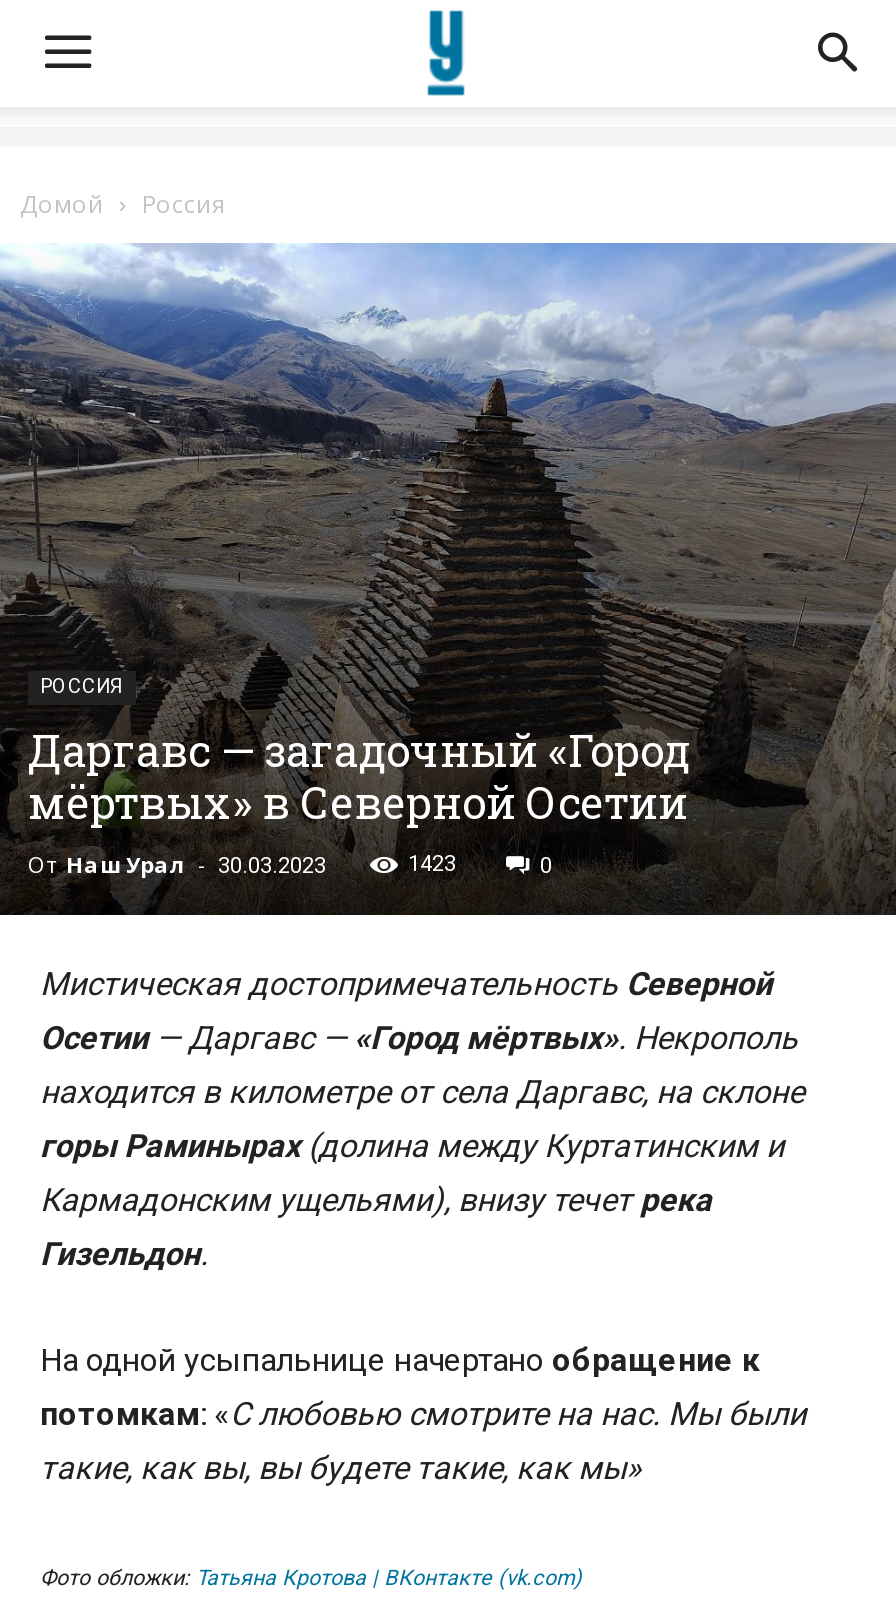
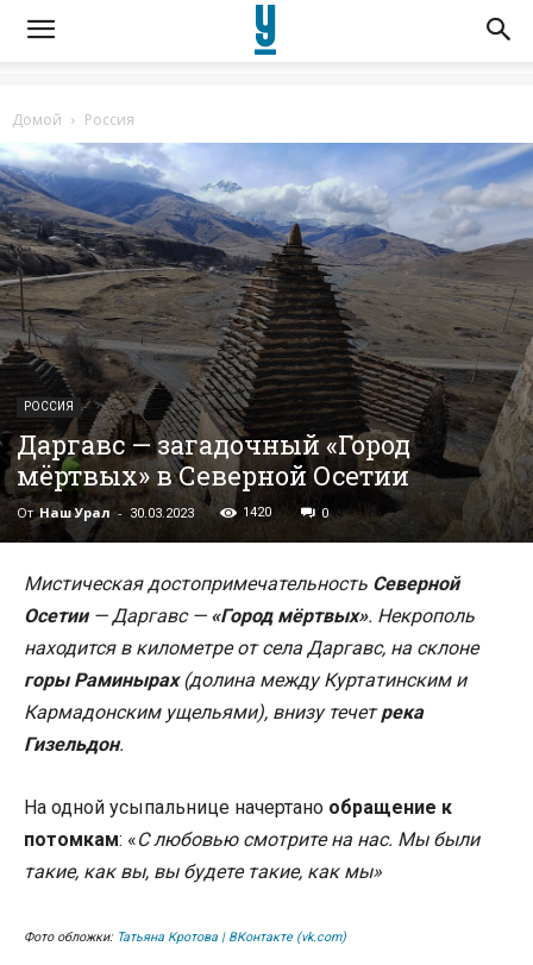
- 1423
+ 1420
